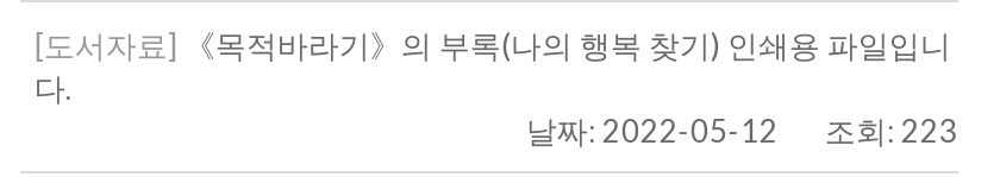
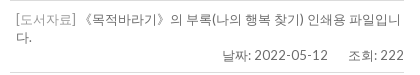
- 날짜: 2022-05-12 조회: 223
+ 날짜: 2022-05-12 조회: 222
